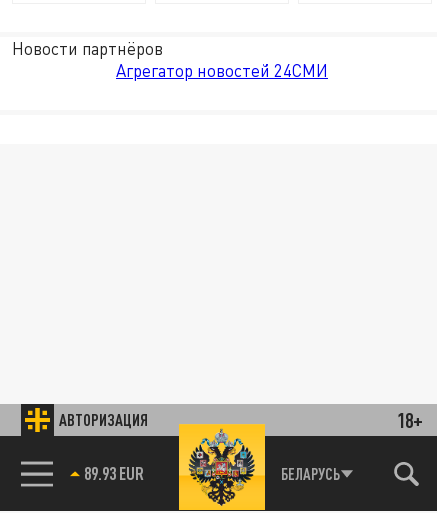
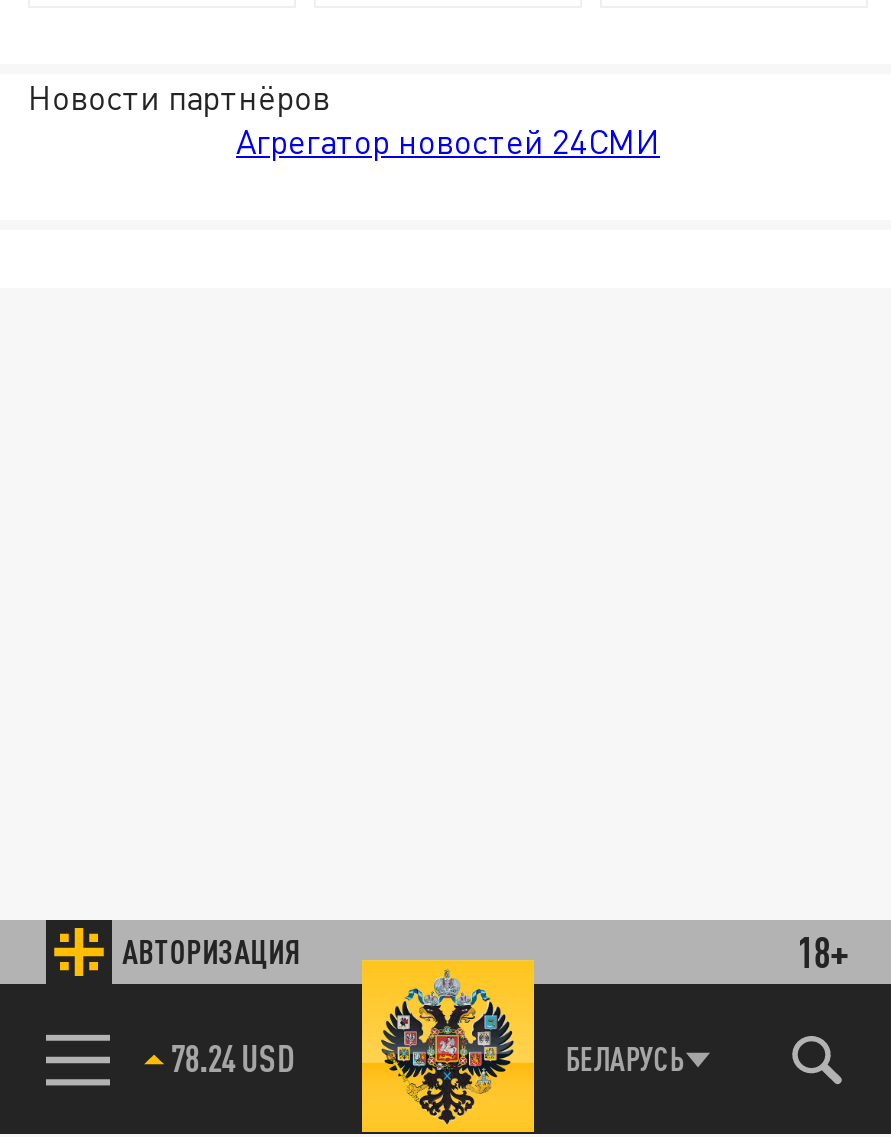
- 89.93 EUR
+ 78.24 USD
